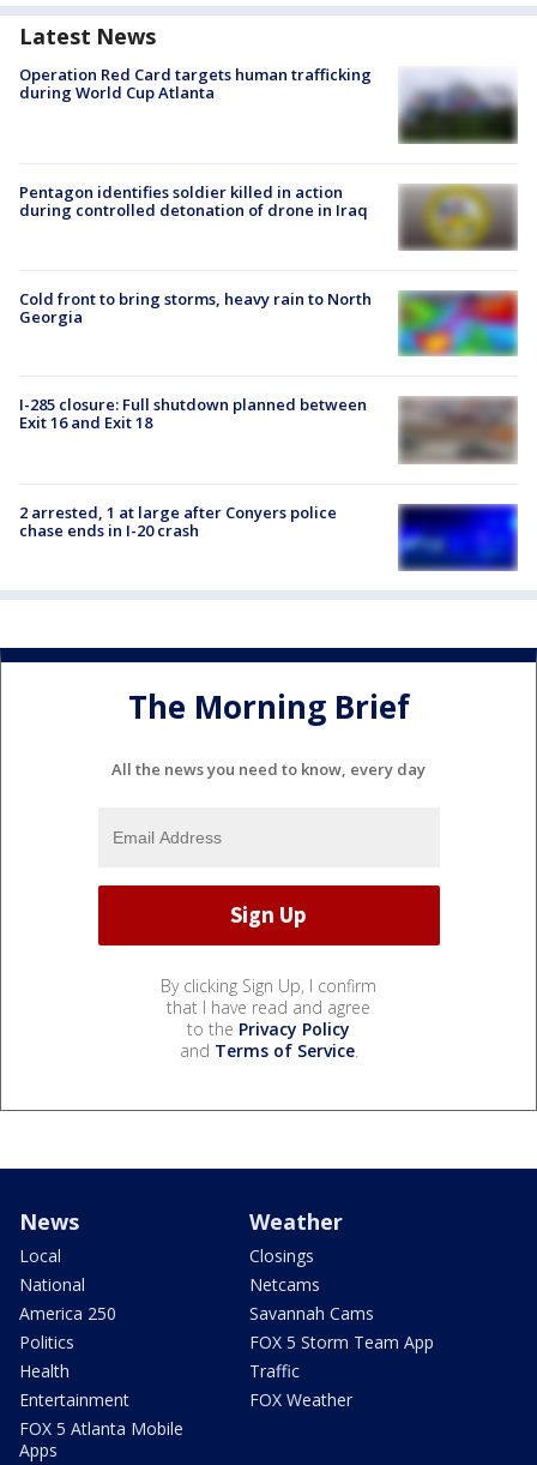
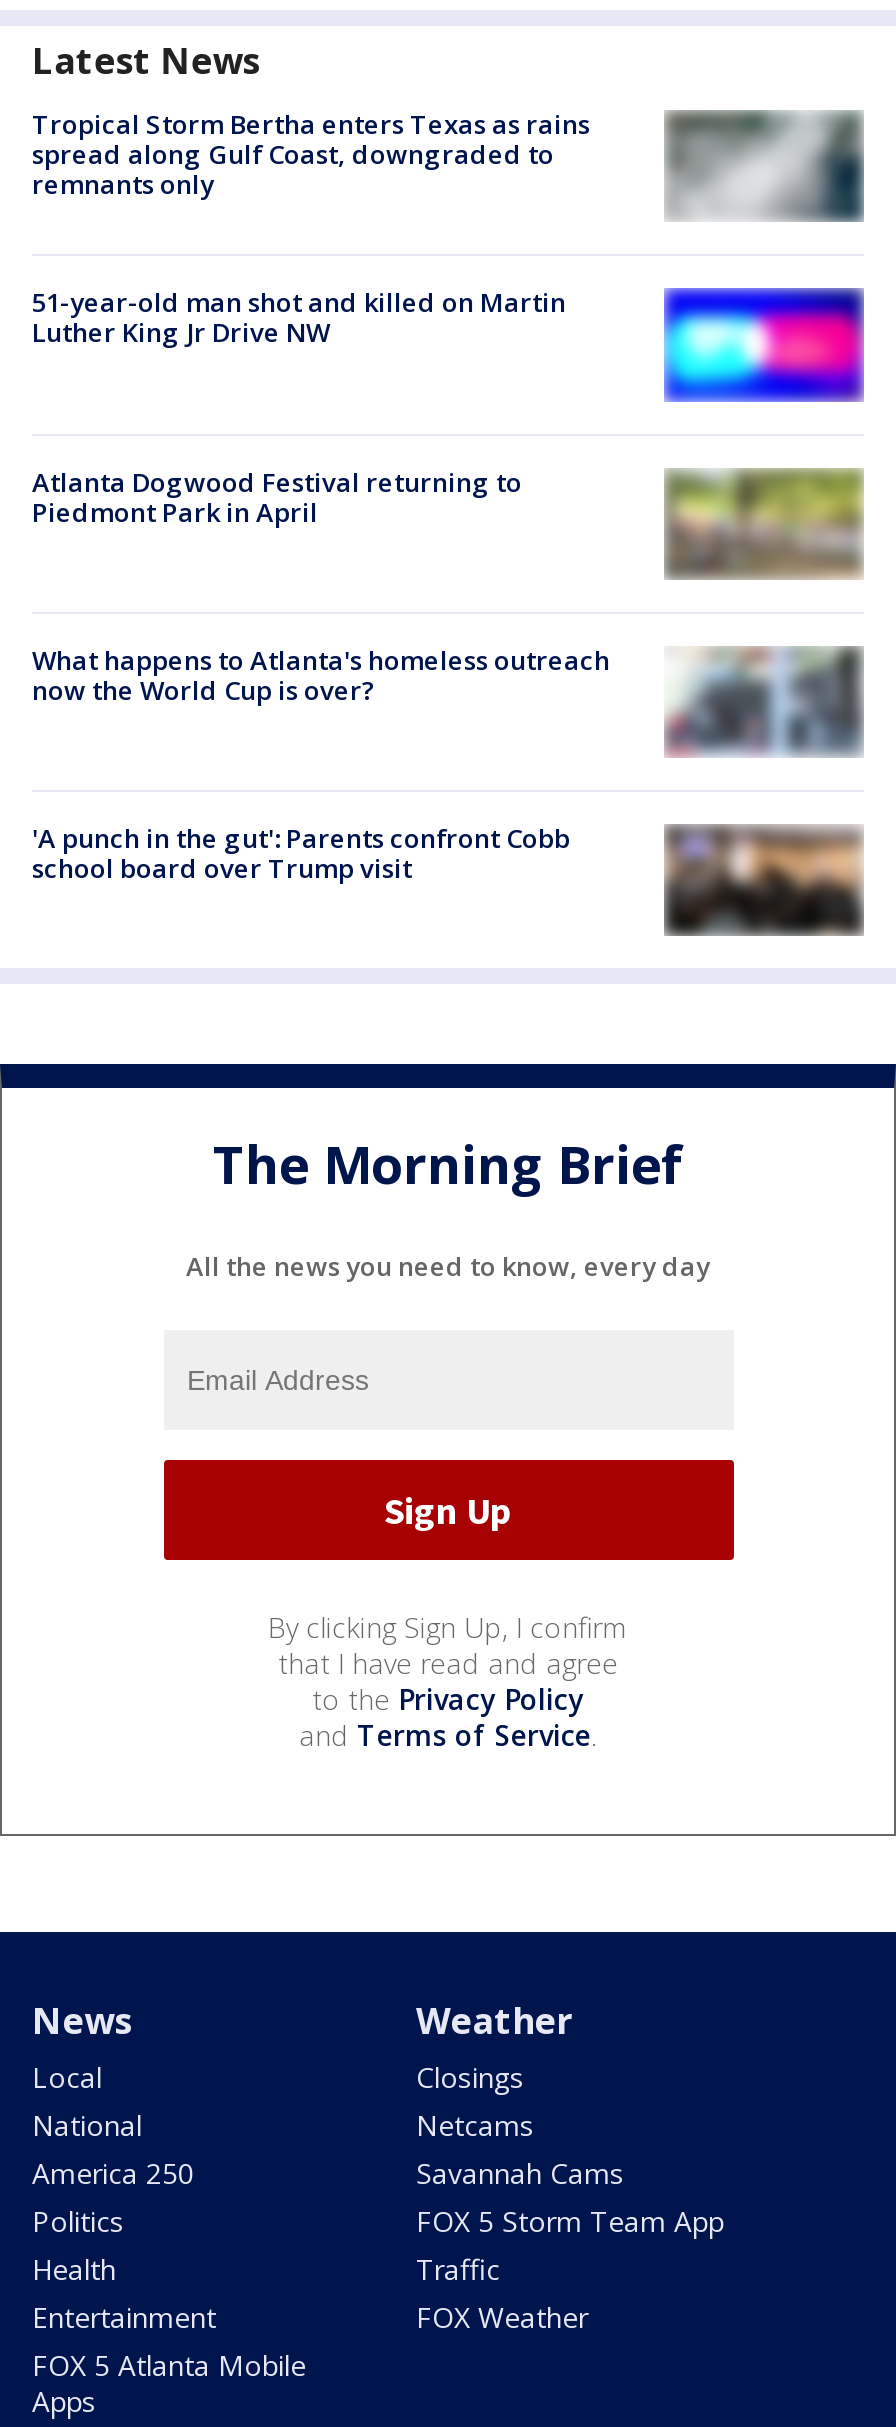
- [image]
- Operation Red Card targets human trafficking
- during World Cup Atlanta
+ [image]
+ Tropical Storm Bertha enters Texas as rains
+ spread along Gulf Coast, downgraded to
+ remnants only

- Pentagon identifies soldier killed in action
- during controlled detonation of drone in Iraq
+ 51-year-old man shot and killed on Martin
+ Luther King Jr Drive NW

- [image]
+ [image]

- Cold front to bring storms, heavy rain to North
- Georgia
+ Atlanta Dogwood Festival returning to
+ Piedmont Park in April

- [image]
+ [image]

- [image]
- I-285 closure: Full shutdown planned between
- Exit 16 and Exit 18
+ [image]
+ What happens to Atlanta's homeless outreach
+ now the World Cup is over?

- 2 arrested, 1 at large after Conyers police
- chase ends in I-20 crash
+ 'A punch in the gut': Parents confront Cobb
+ school board over Trump visit

- [image]
+ [image]
